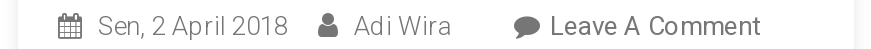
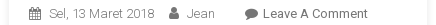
- Sen, 2 April 2018
- Adi Wira
+ Sel, 13 Maret 2018
+ Jean
